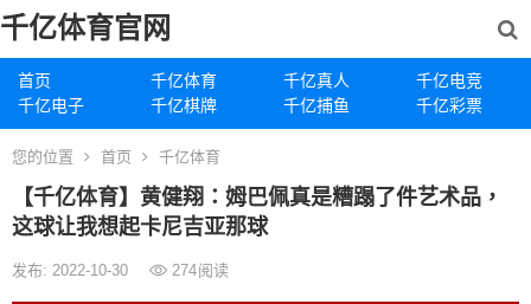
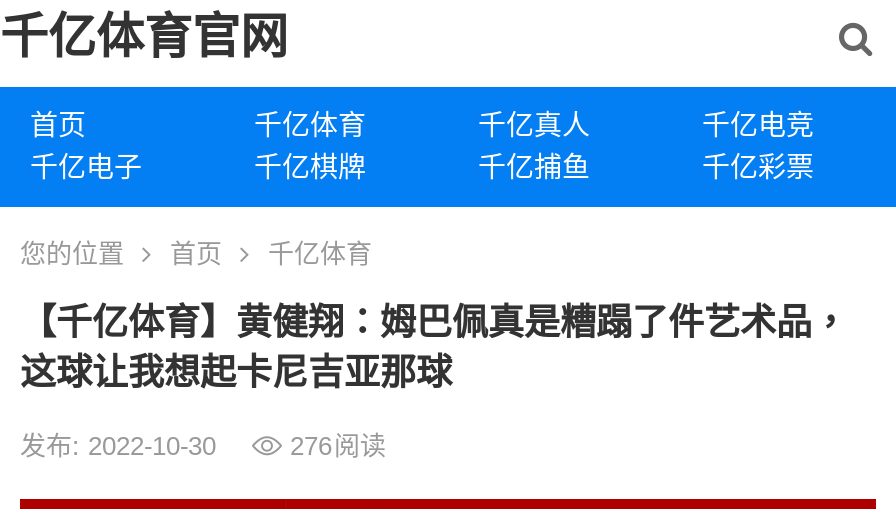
- 发布: 2022-10-30 274阅读
+ 发布: 2022-10-30 276阅读
